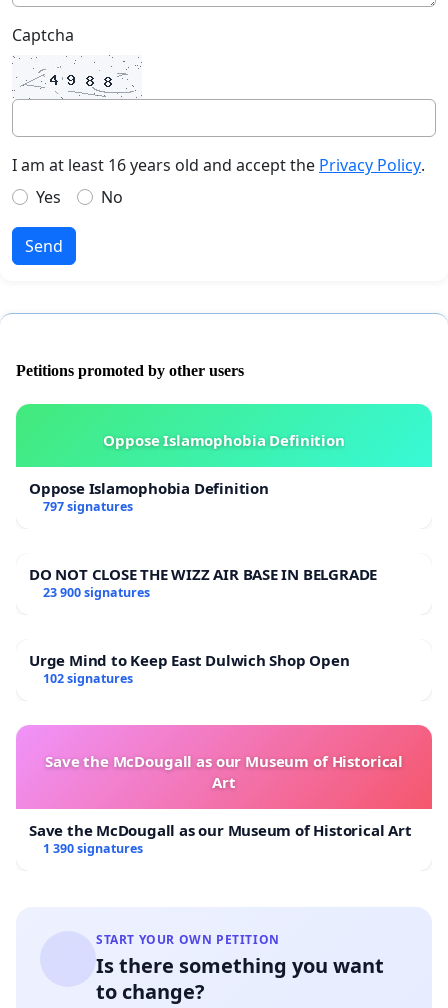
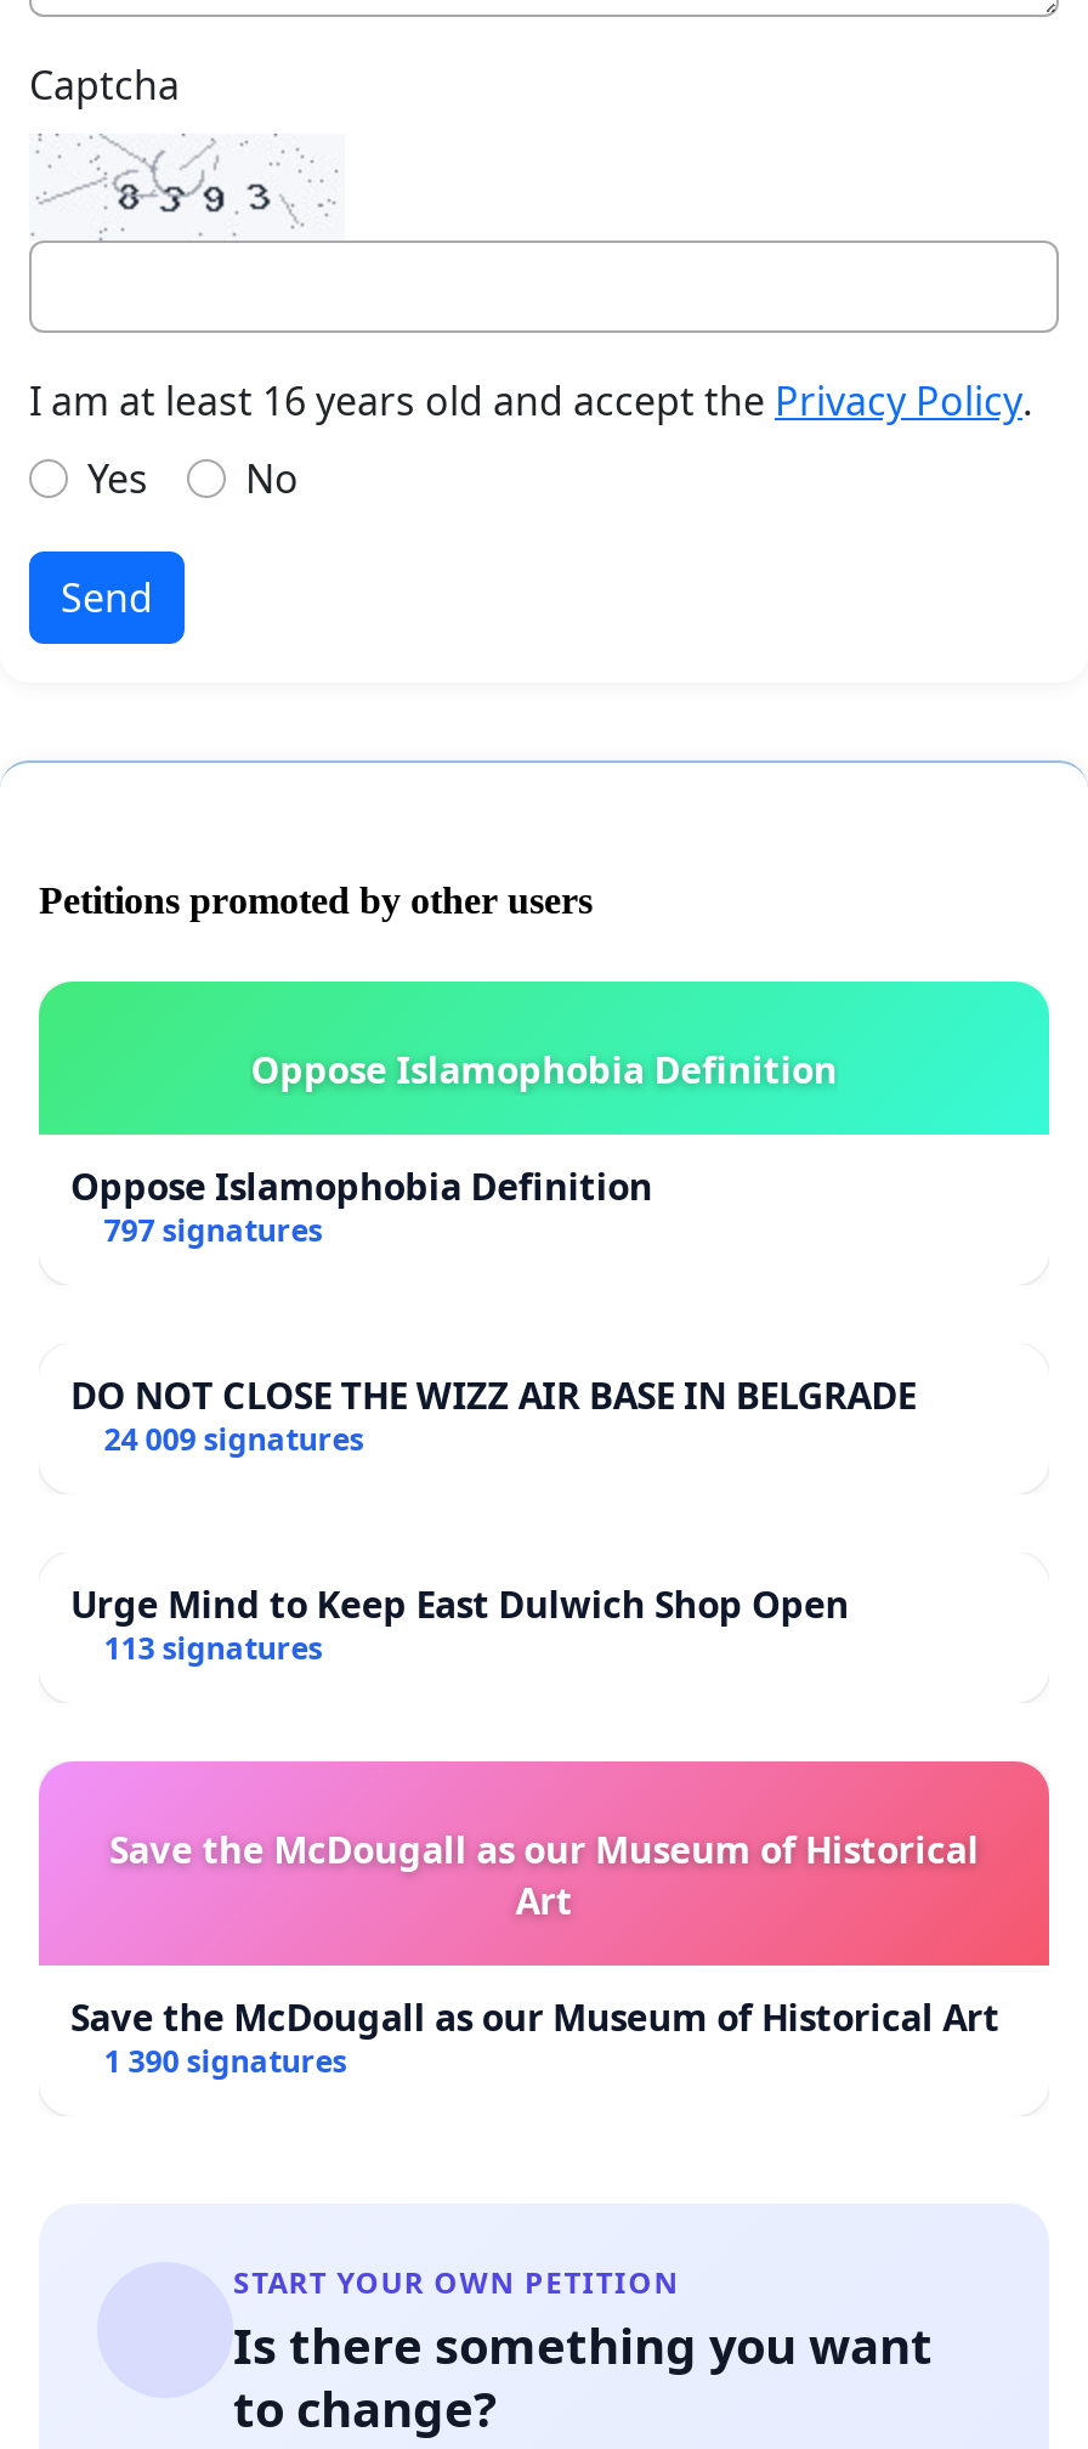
- 23 900 signatures
+ 24 009 signatures

- 102 signatures
+ 113 signatures
